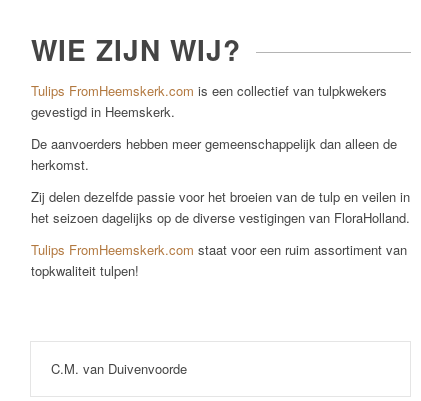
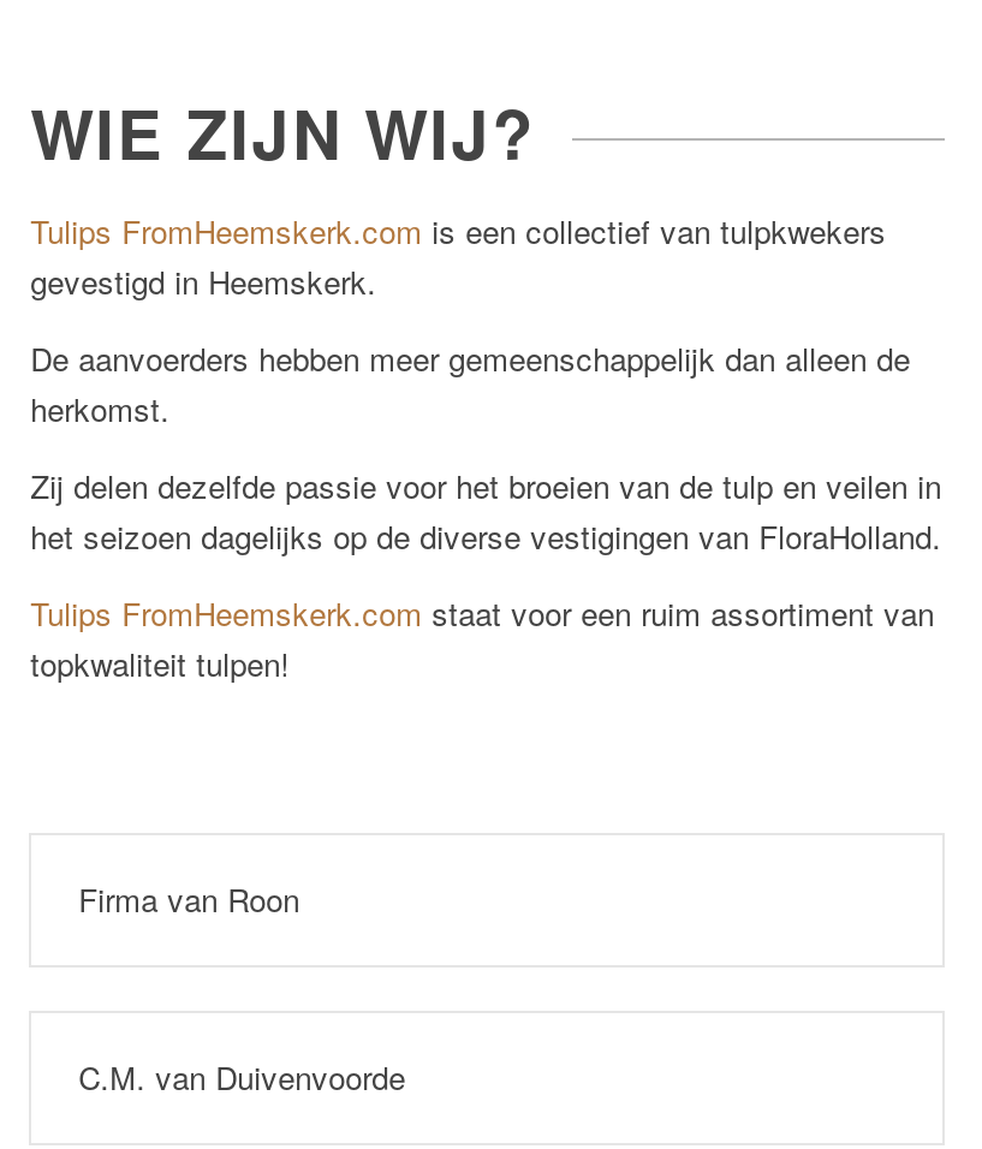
+ Firma van Roon
